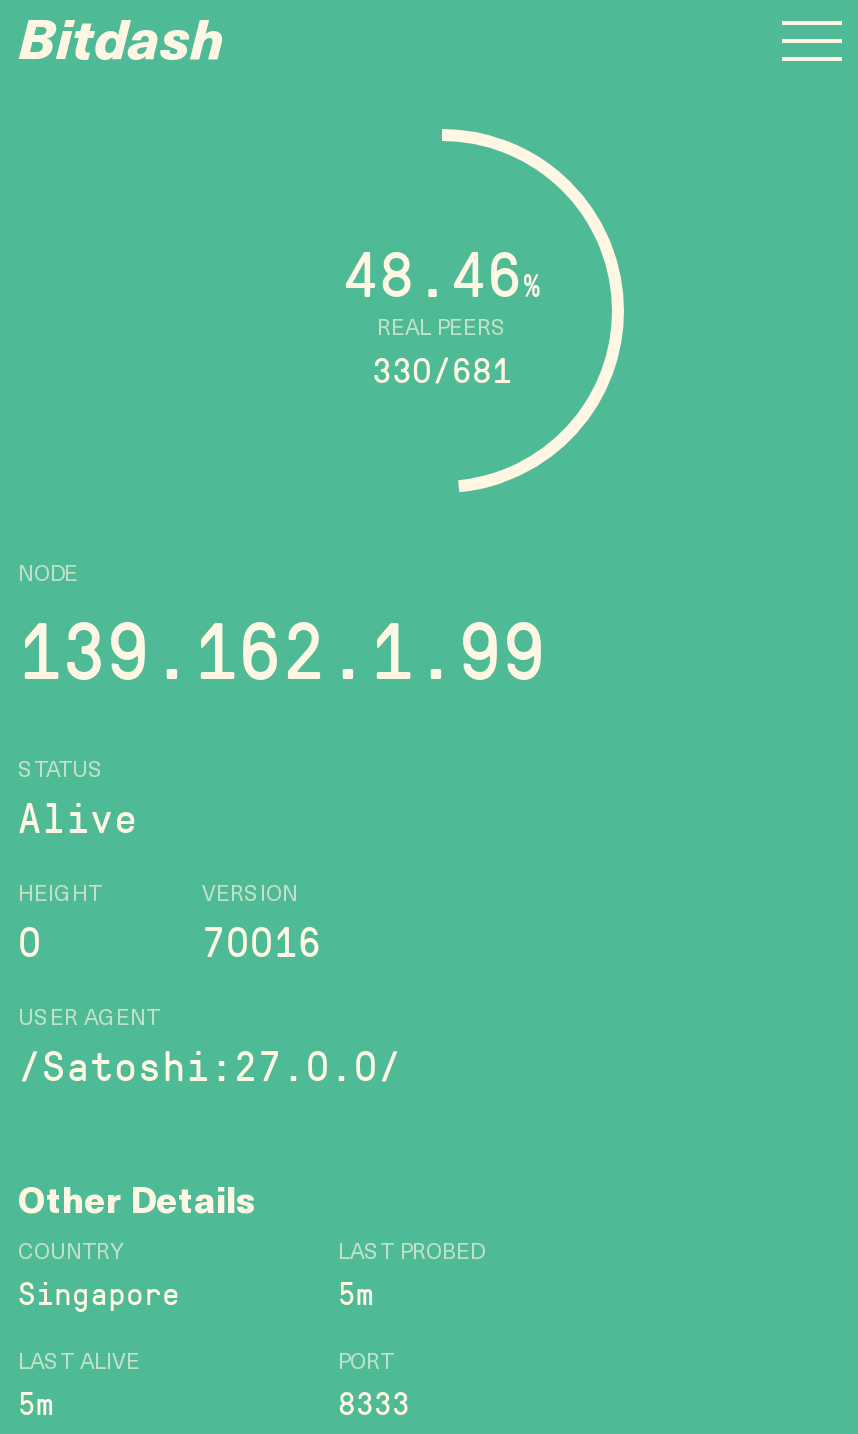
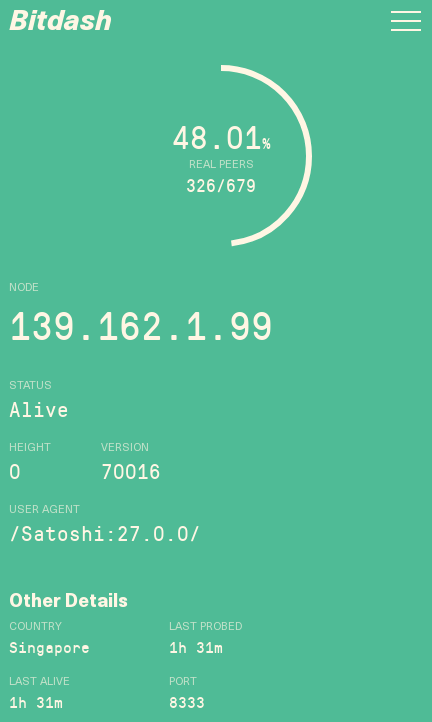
- 48.46%
+ 48.01%

- 330/681
+ 326/679

- 5m
+ 1h 31m

- 5m
+ 1h 31m
